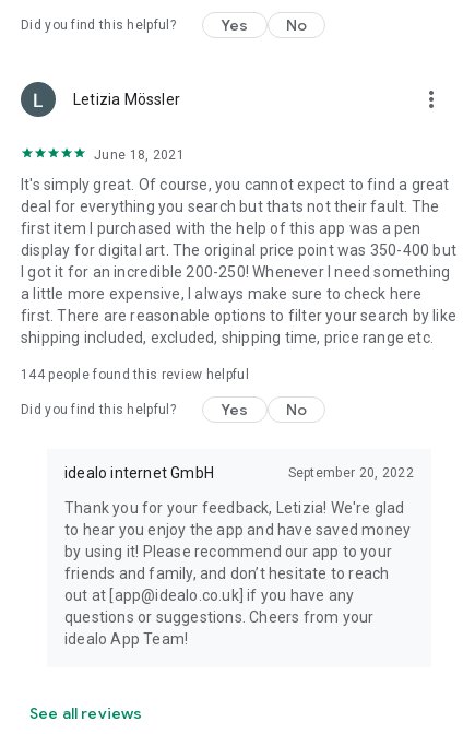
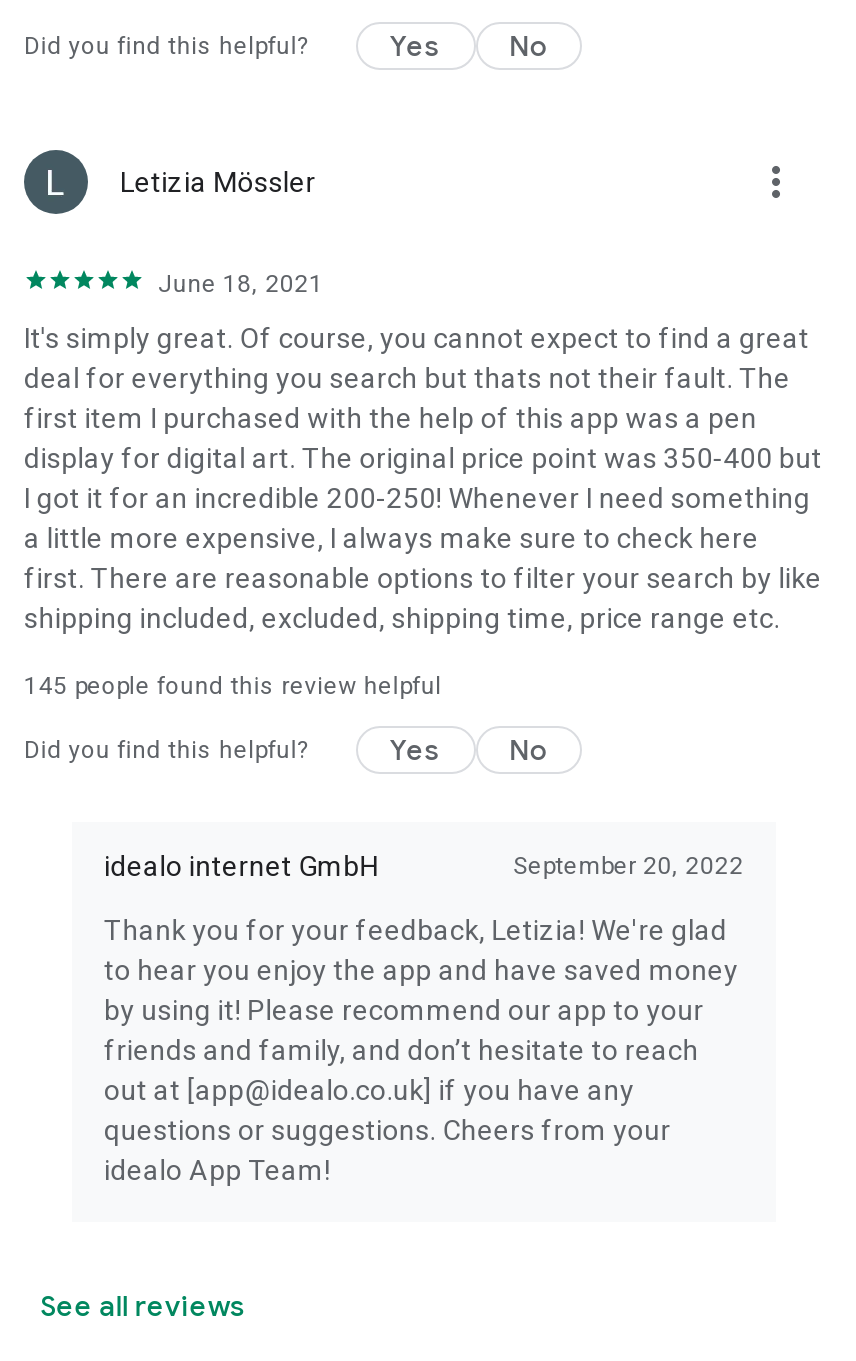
- 144 people found this review helpful
+ 145 people found this review helpful
